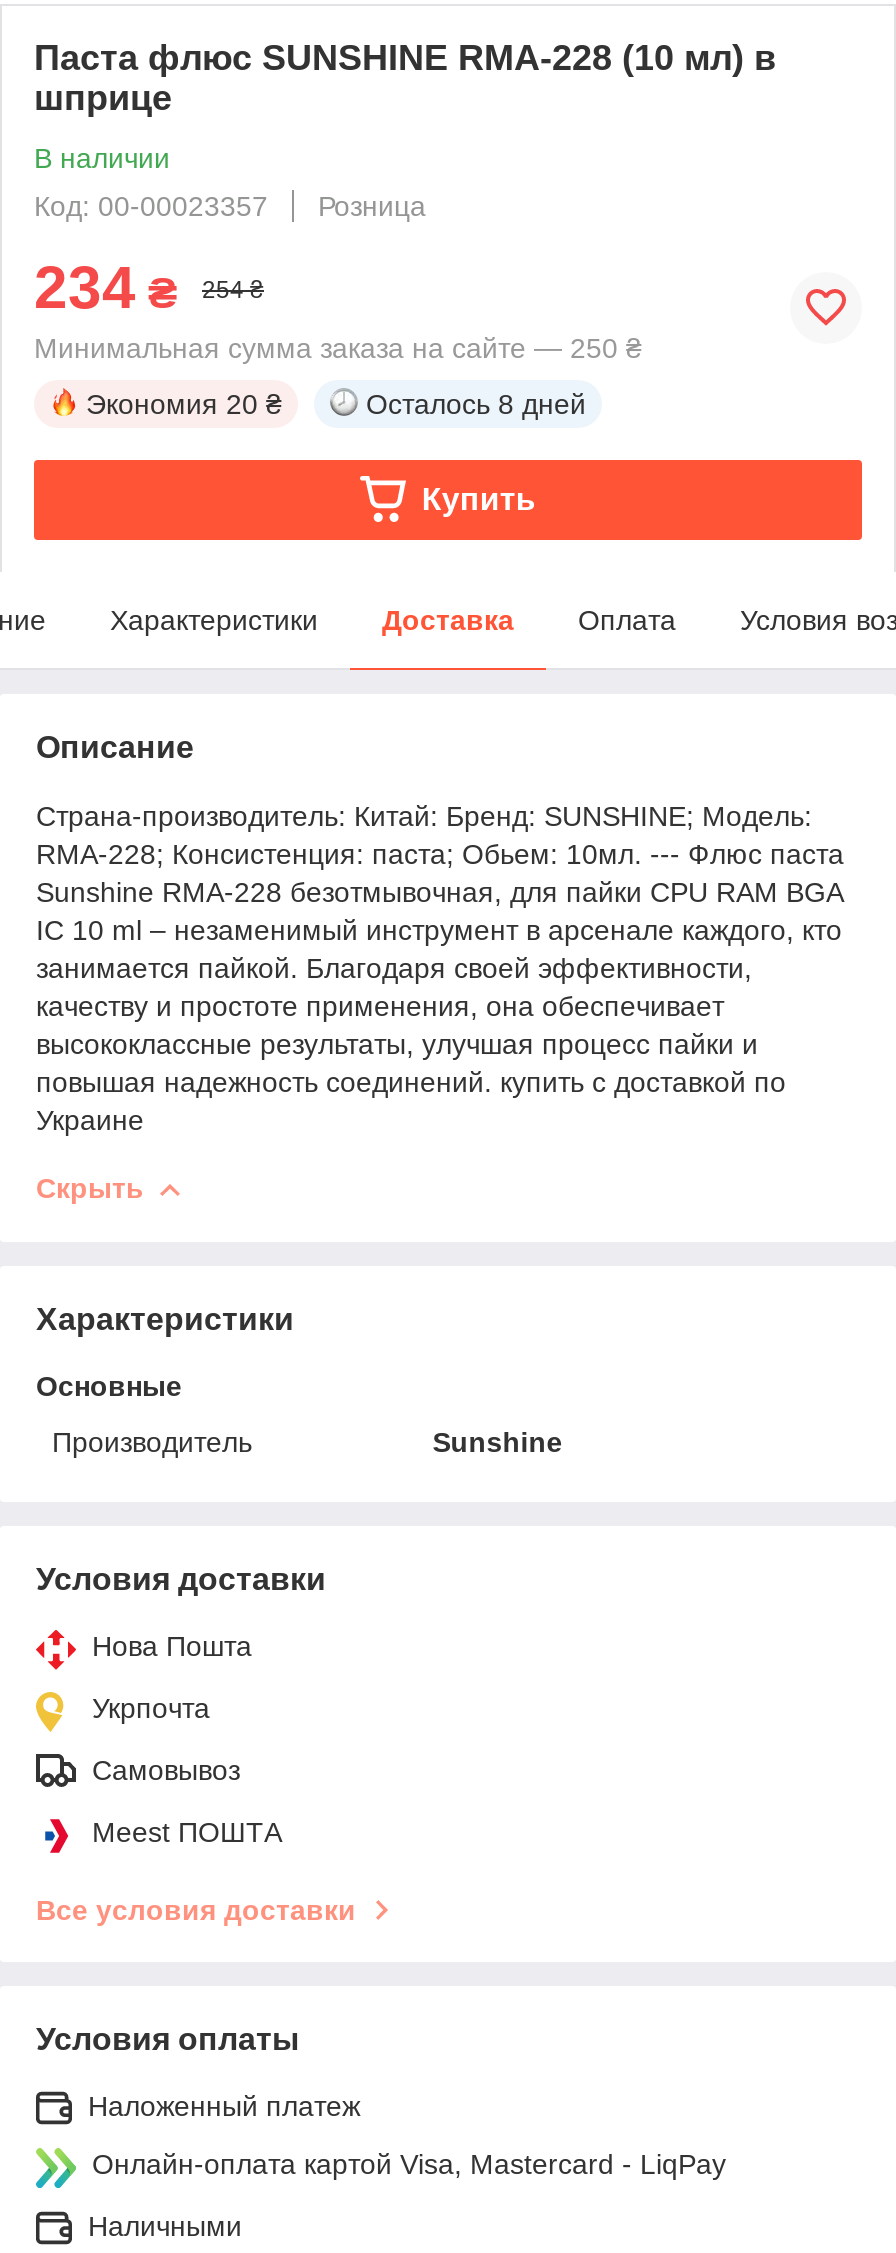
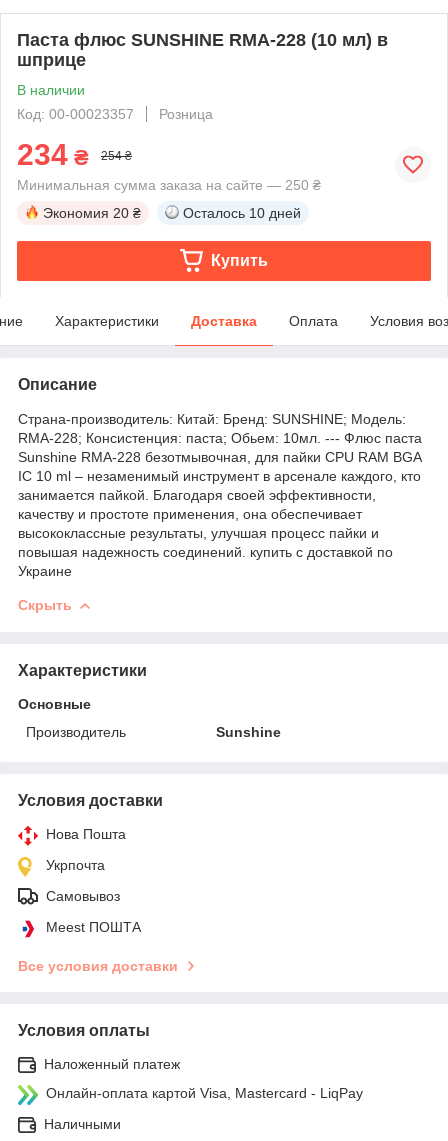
- Осталось 8 дней
+ Осталось 10 дней
